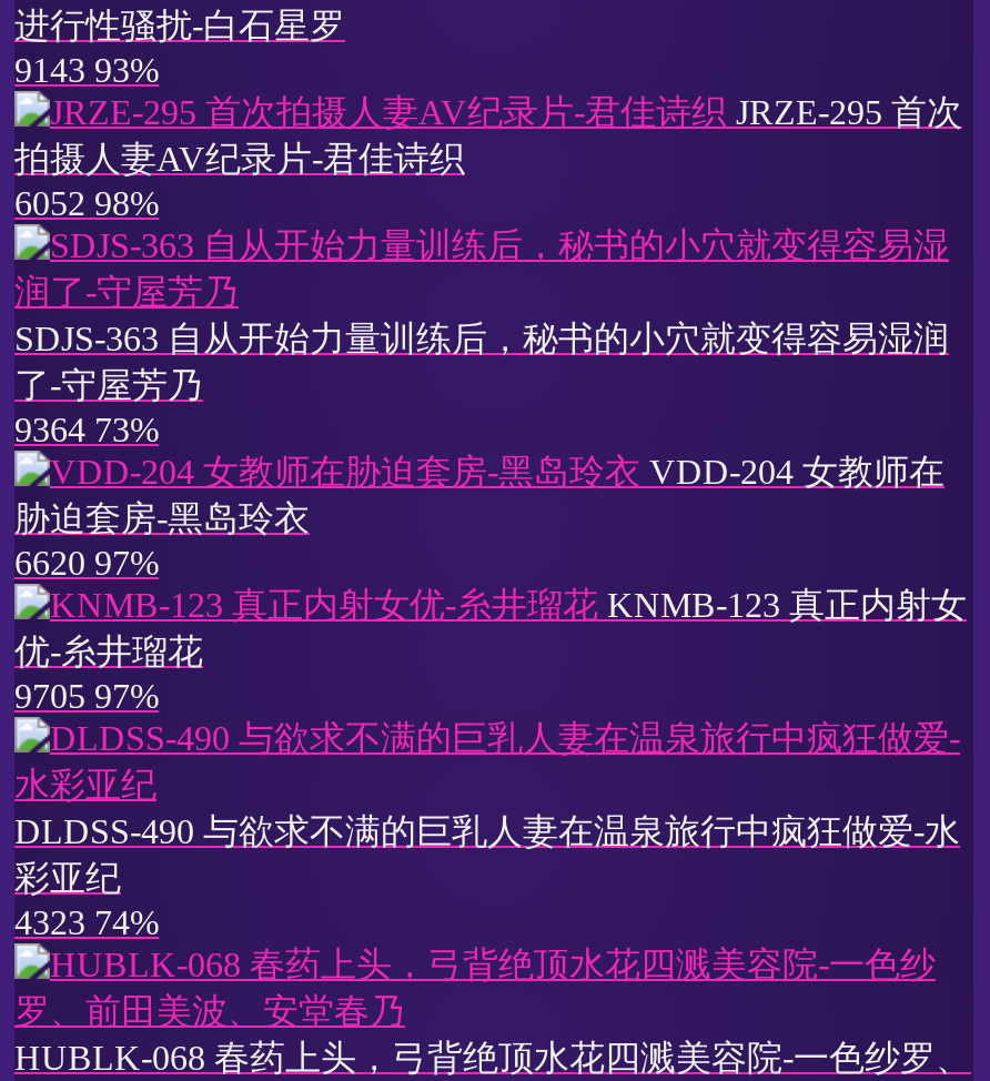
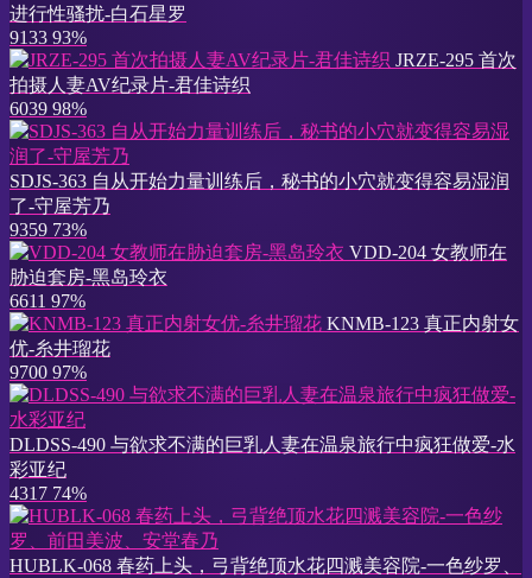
- 9143 93%
+ 9133 93%

- 6052 98%
+ 6039 98%

- 9364 73%
+ 9359 73%

- 6620 97%
+ 6611 97%

- 9705 97%
+ 9700 97%

- 4323 74%
+ 4317 74%
